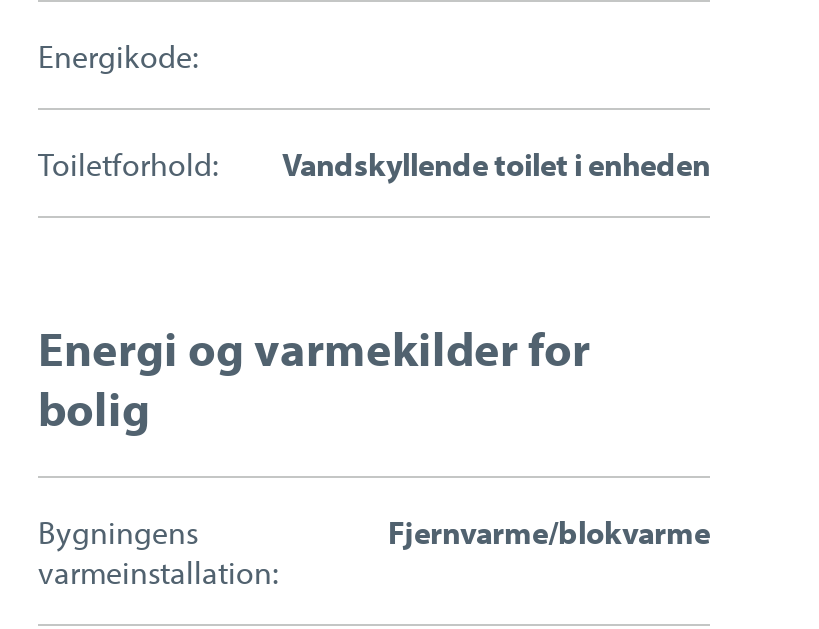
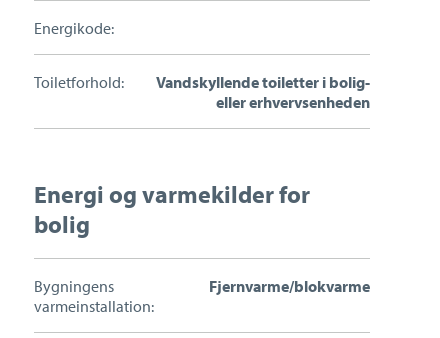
- Vandskyllende toilet i enheden
+ Vandskyllende toiletter i bolig-
+ eller erhvervsenheden
